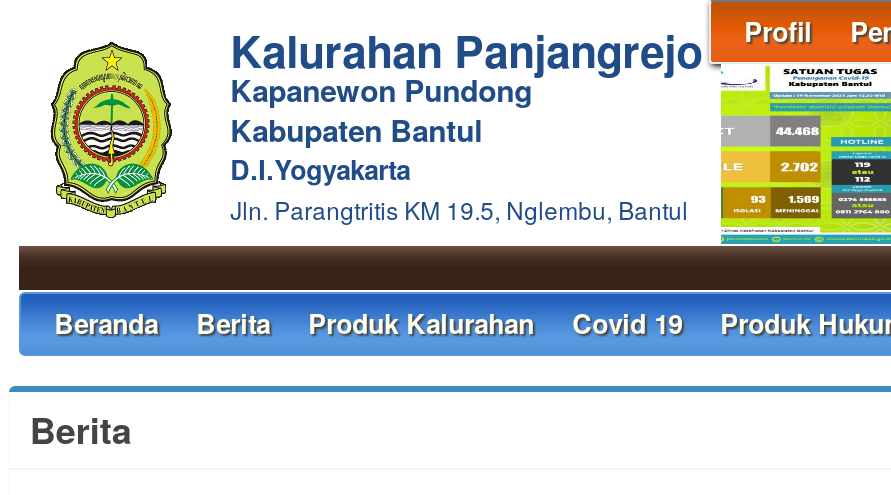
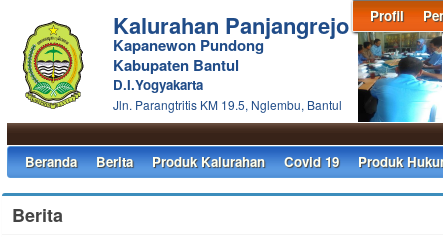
- [image]
+ [image]
